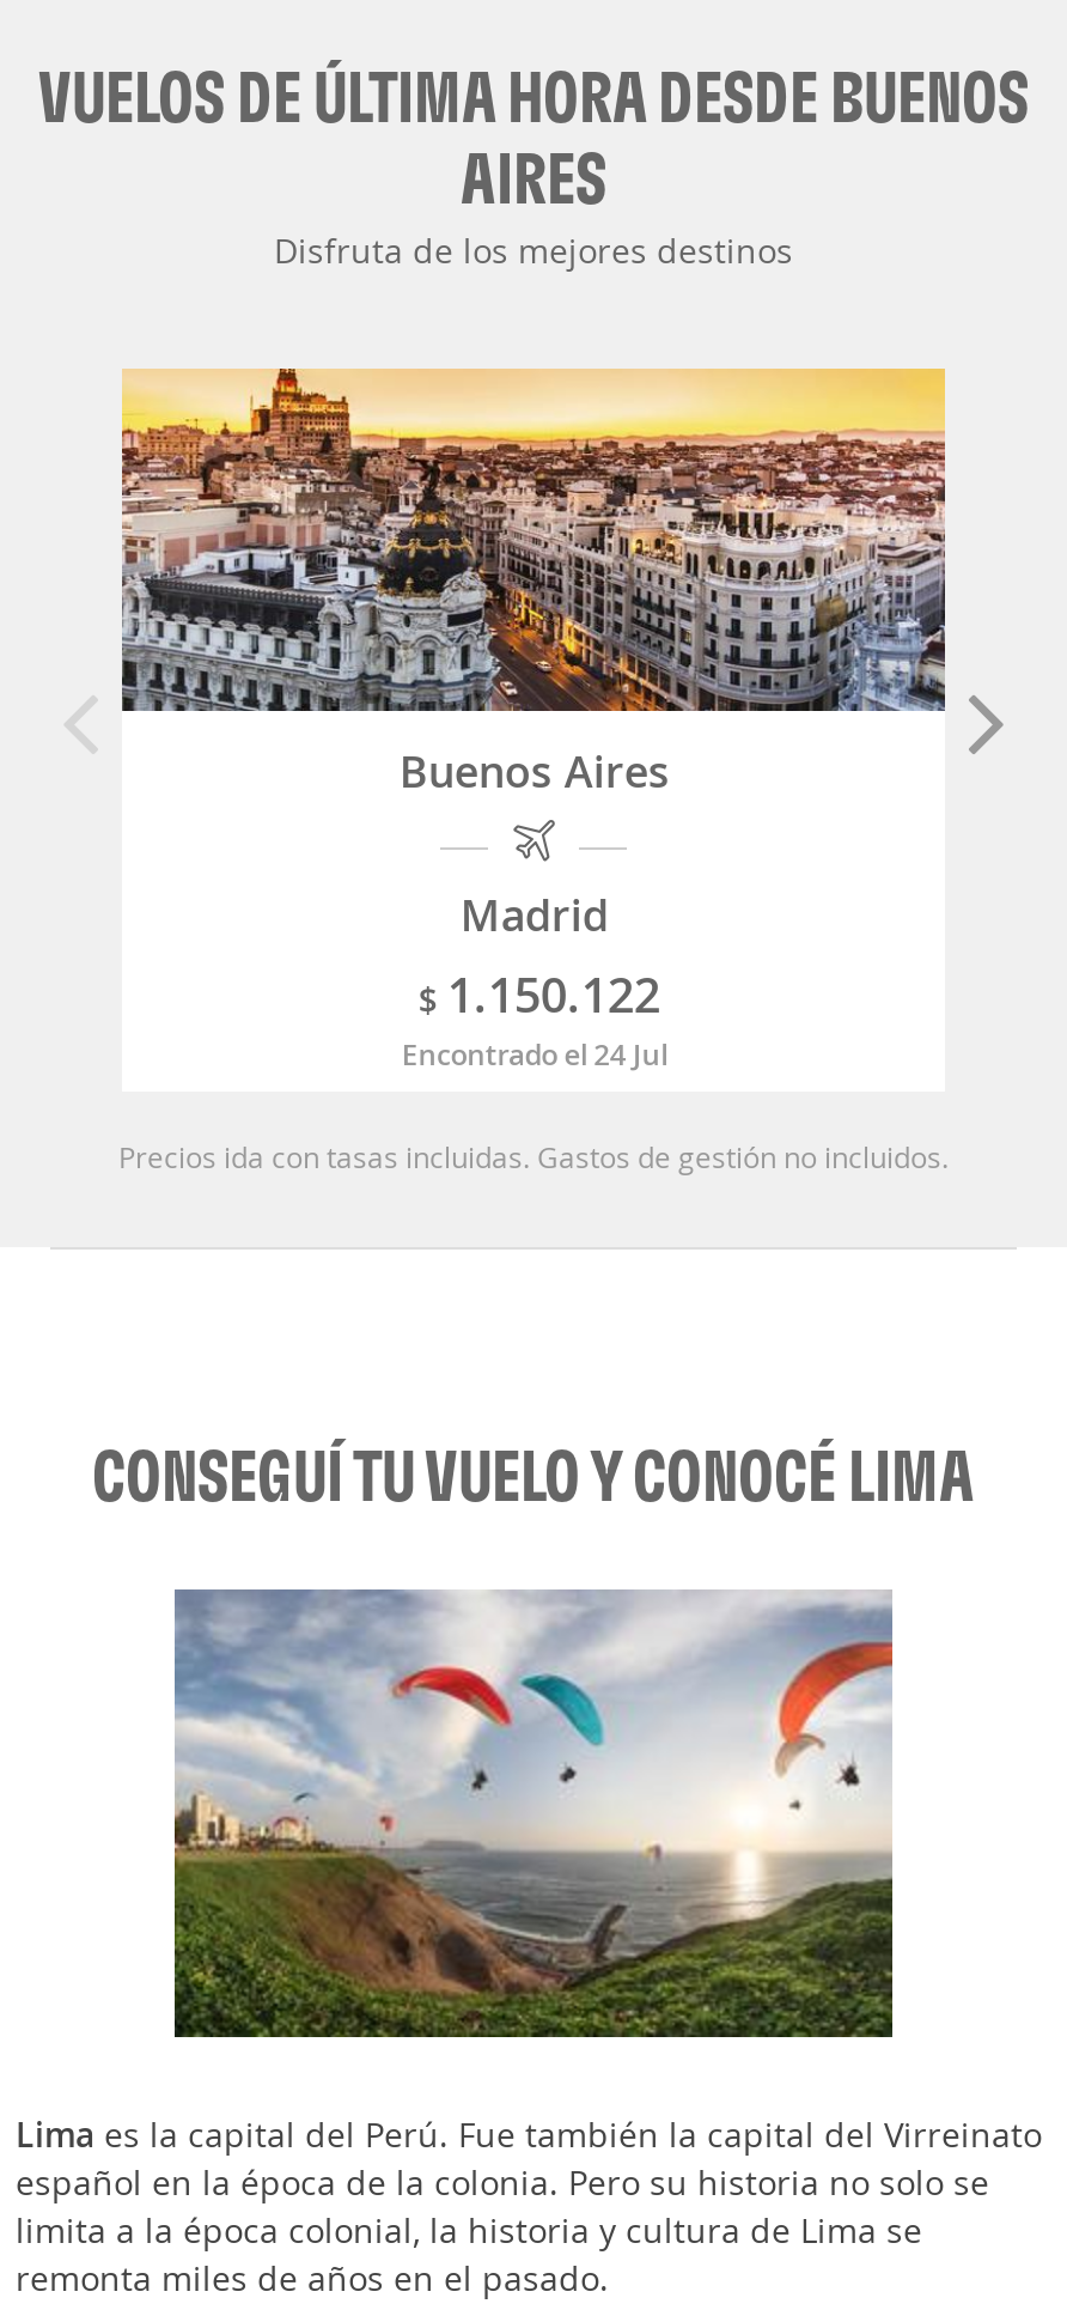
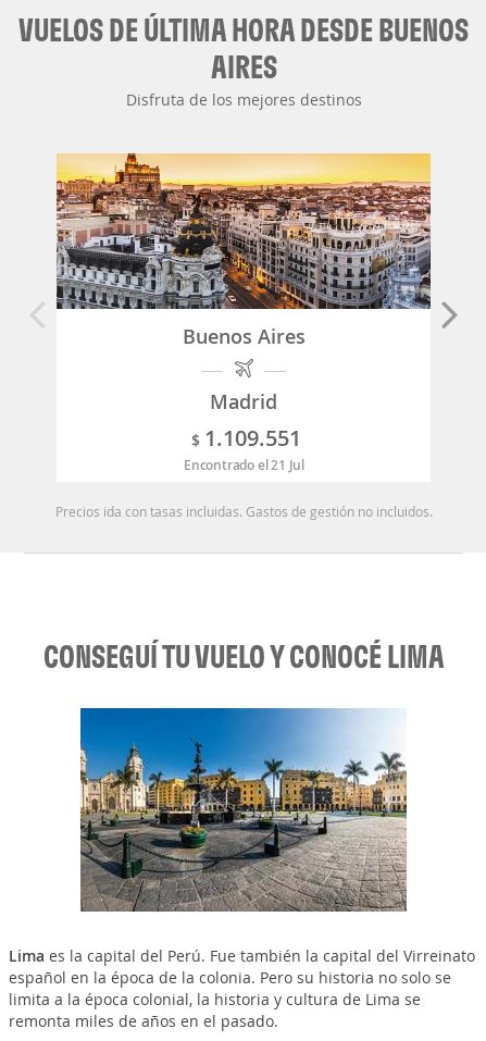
- $ 1.150.122
+ $ 1.109.551

- Encontrado el 24 Jul
+ Encontrado el 21 Jul

- [image]
+ [image]
